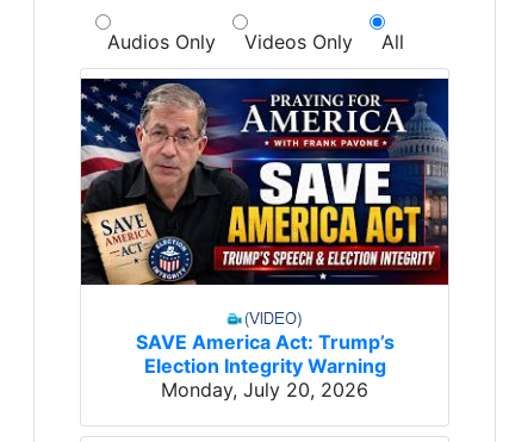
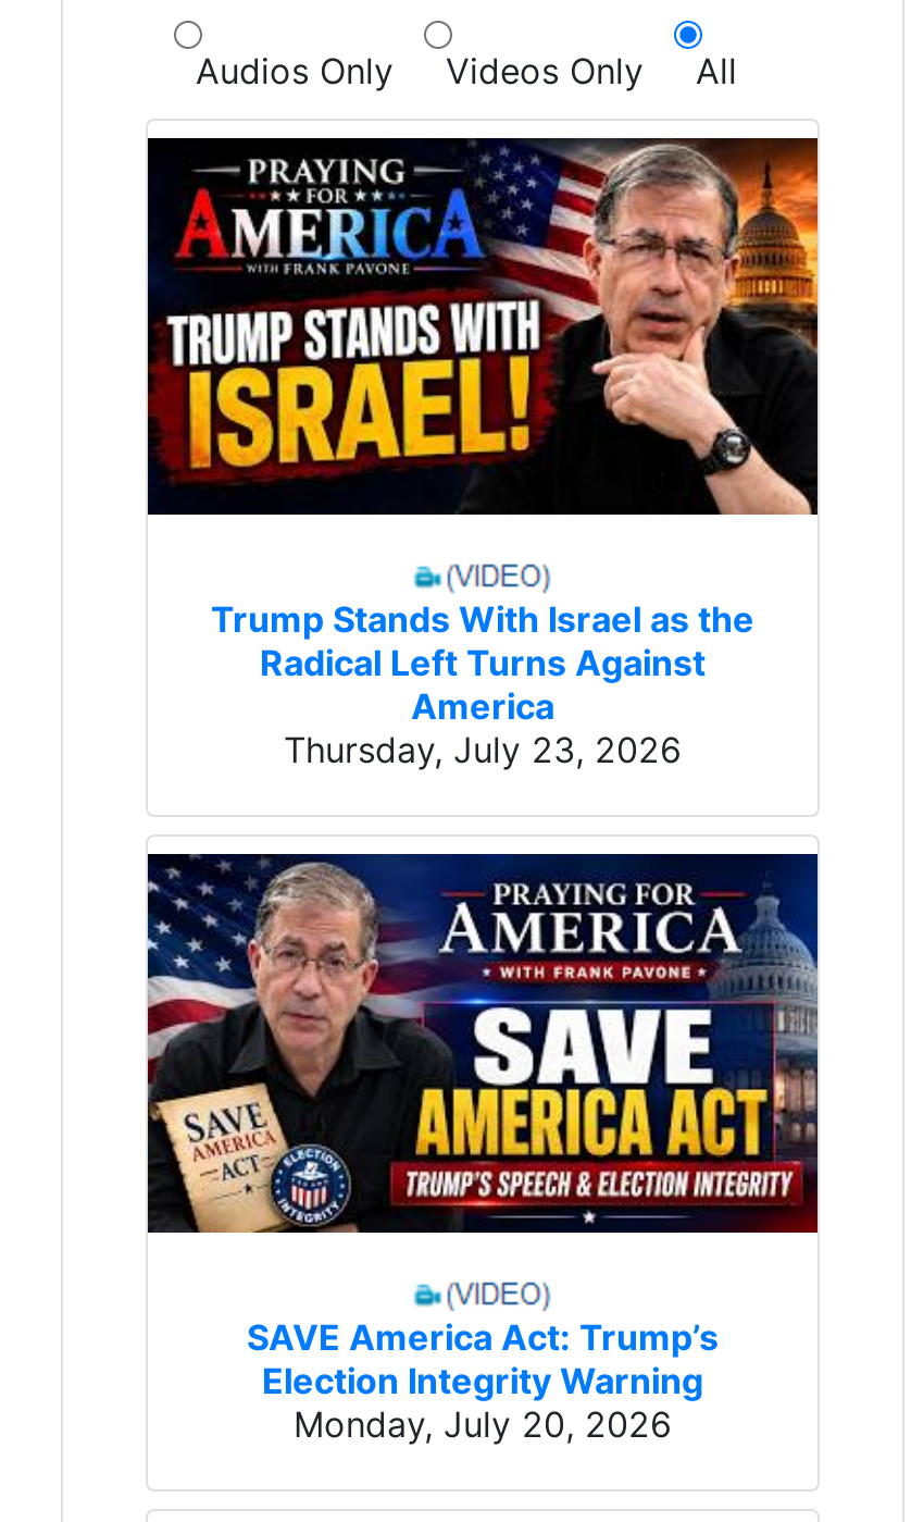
+ [image]
+ Trump Stands With Israel as the
+ Radical Left Turns Against
+ America
+ Thursday, July 23, 2026
